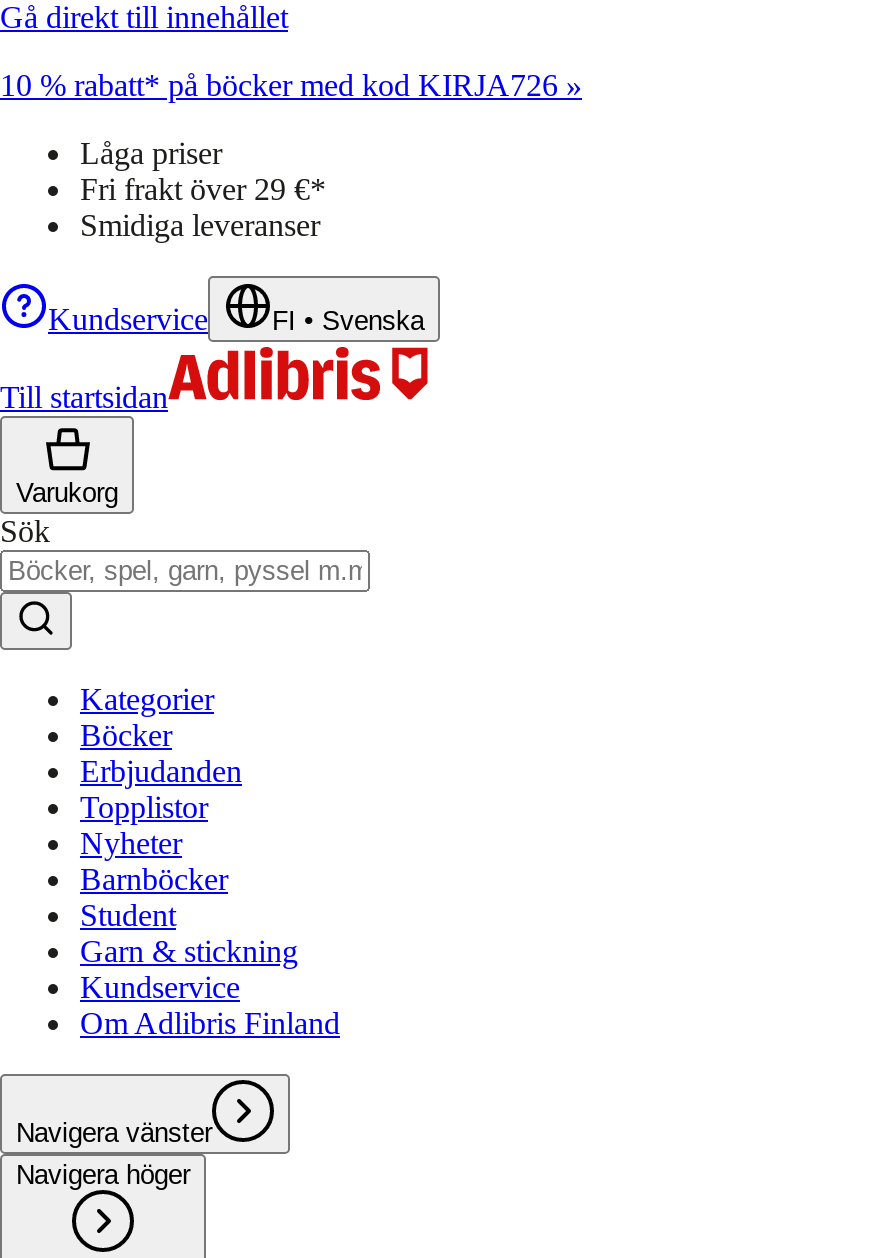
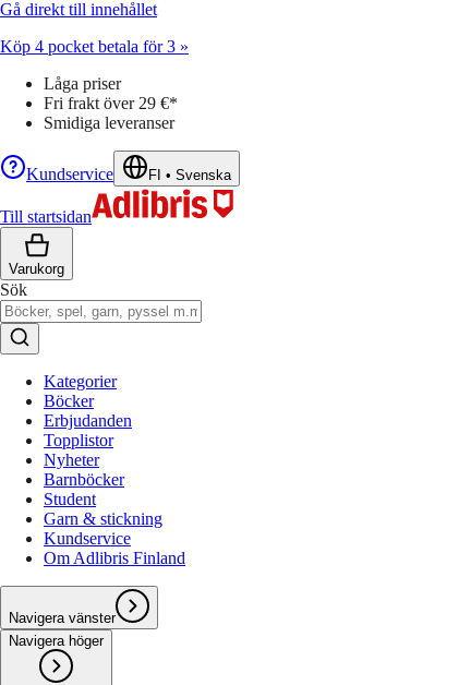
- 10 % rabatt* på böcker med kod KIRJA726 »
+ Köp 4 pocket betala för 3 »
